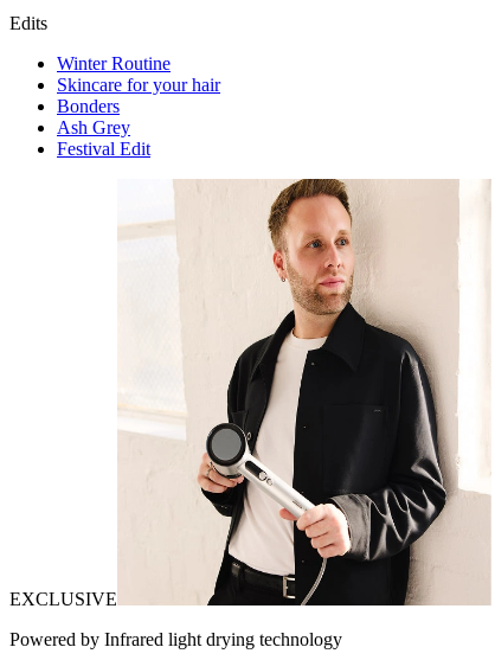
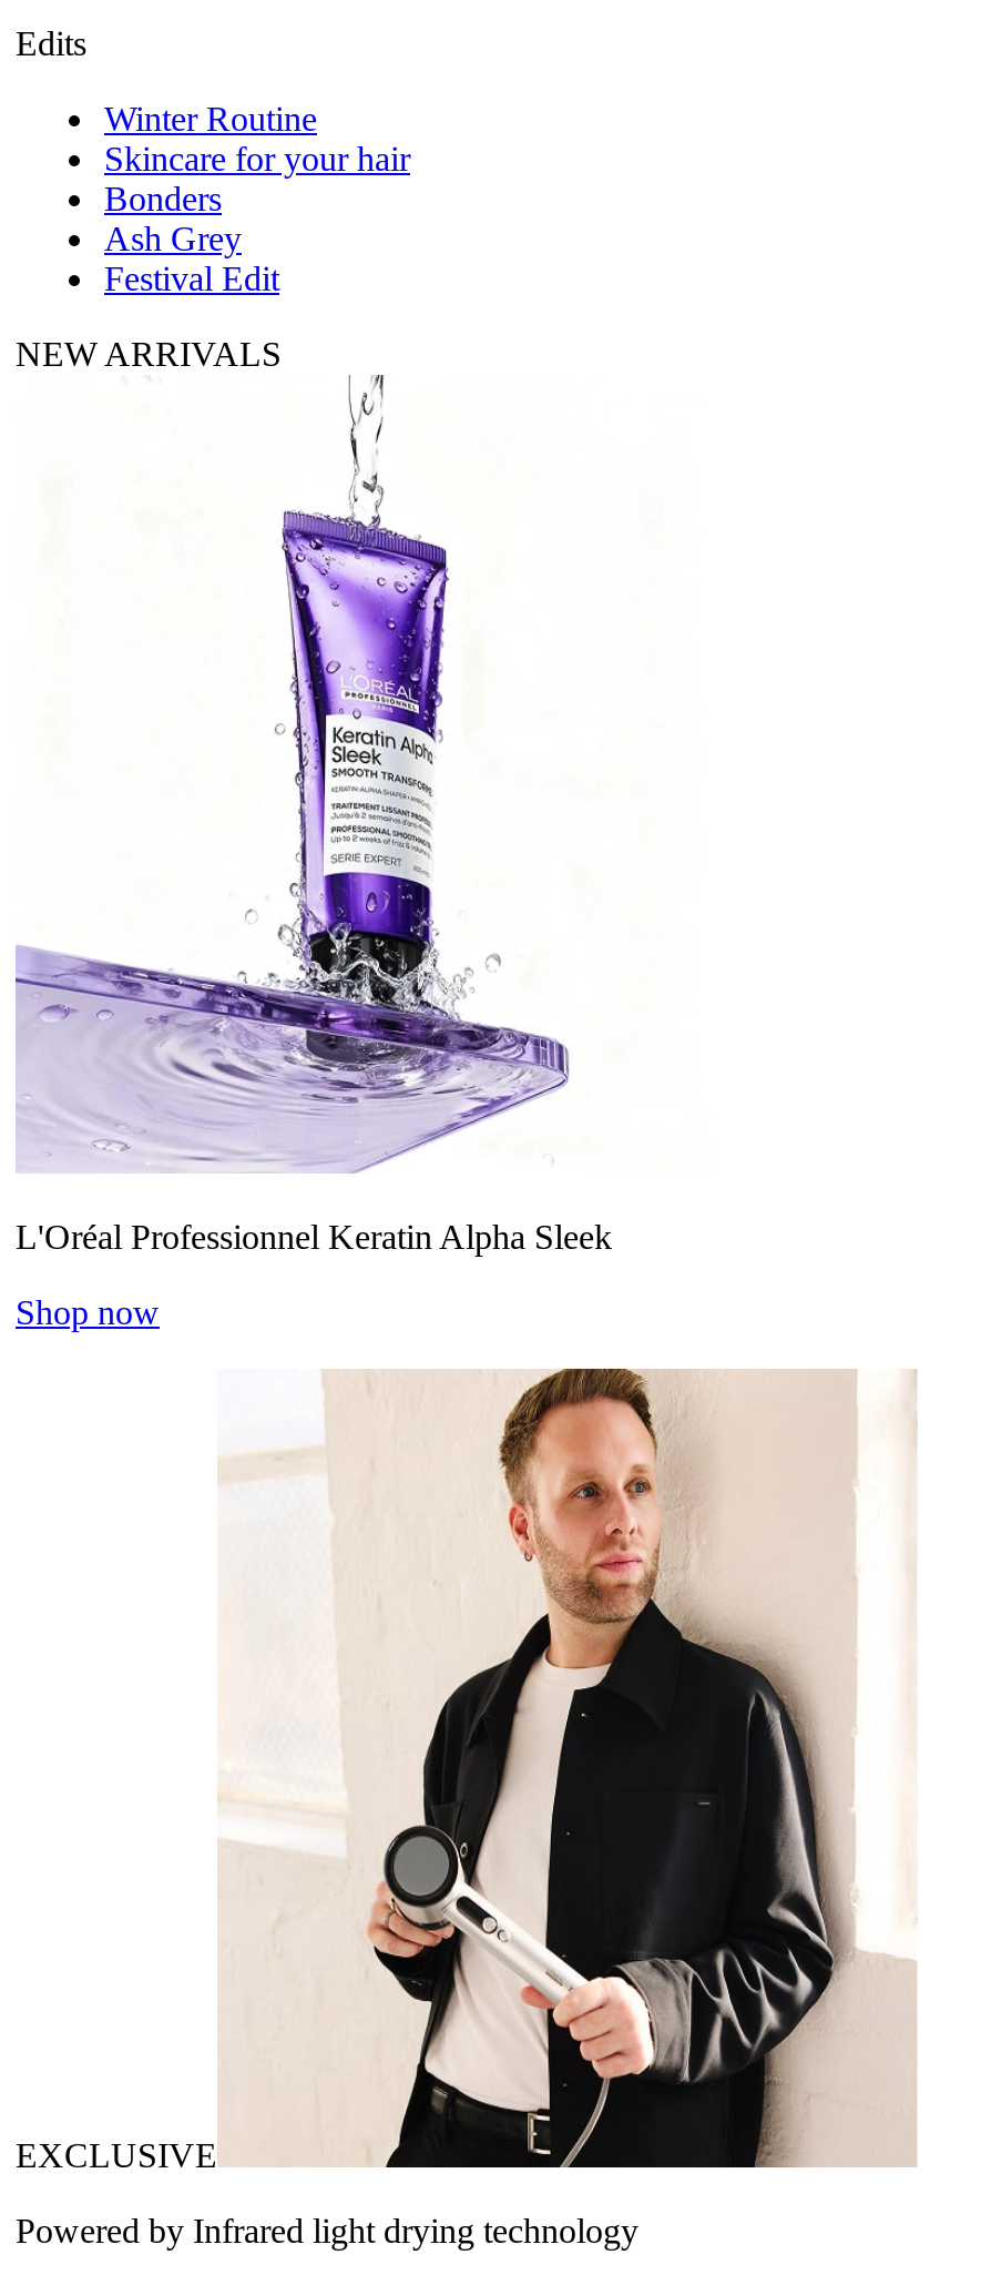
+ [image]
+ L'Oréal Professionnel Keratin Alpha Sleek
+ Shop now

+ NEW ARRIVALS
